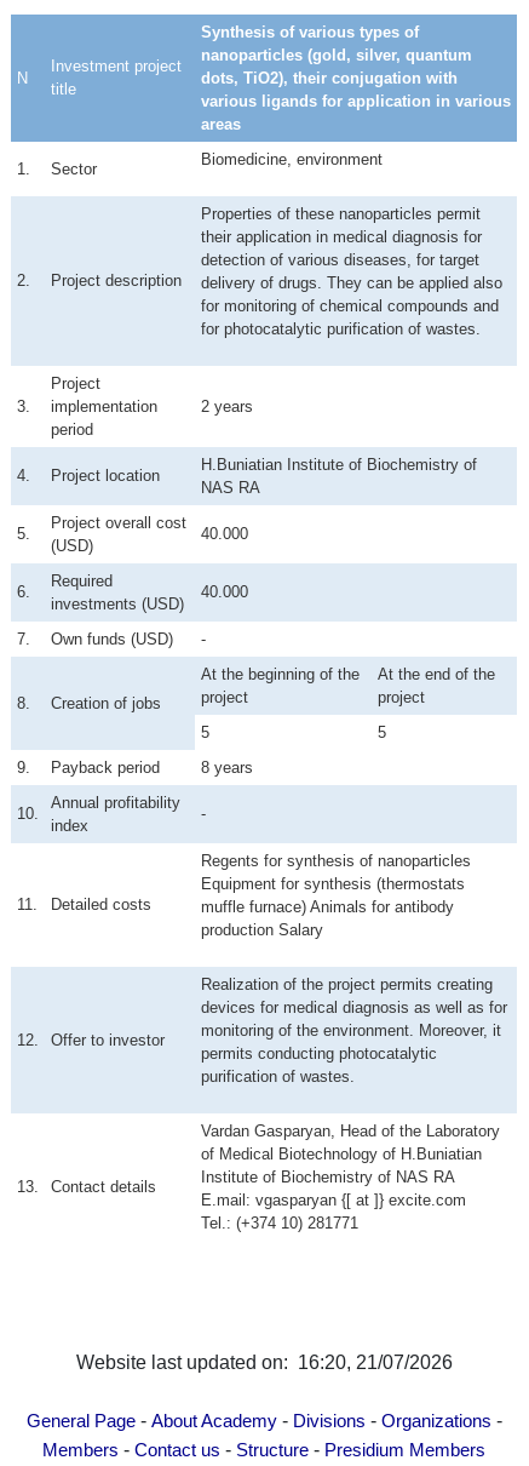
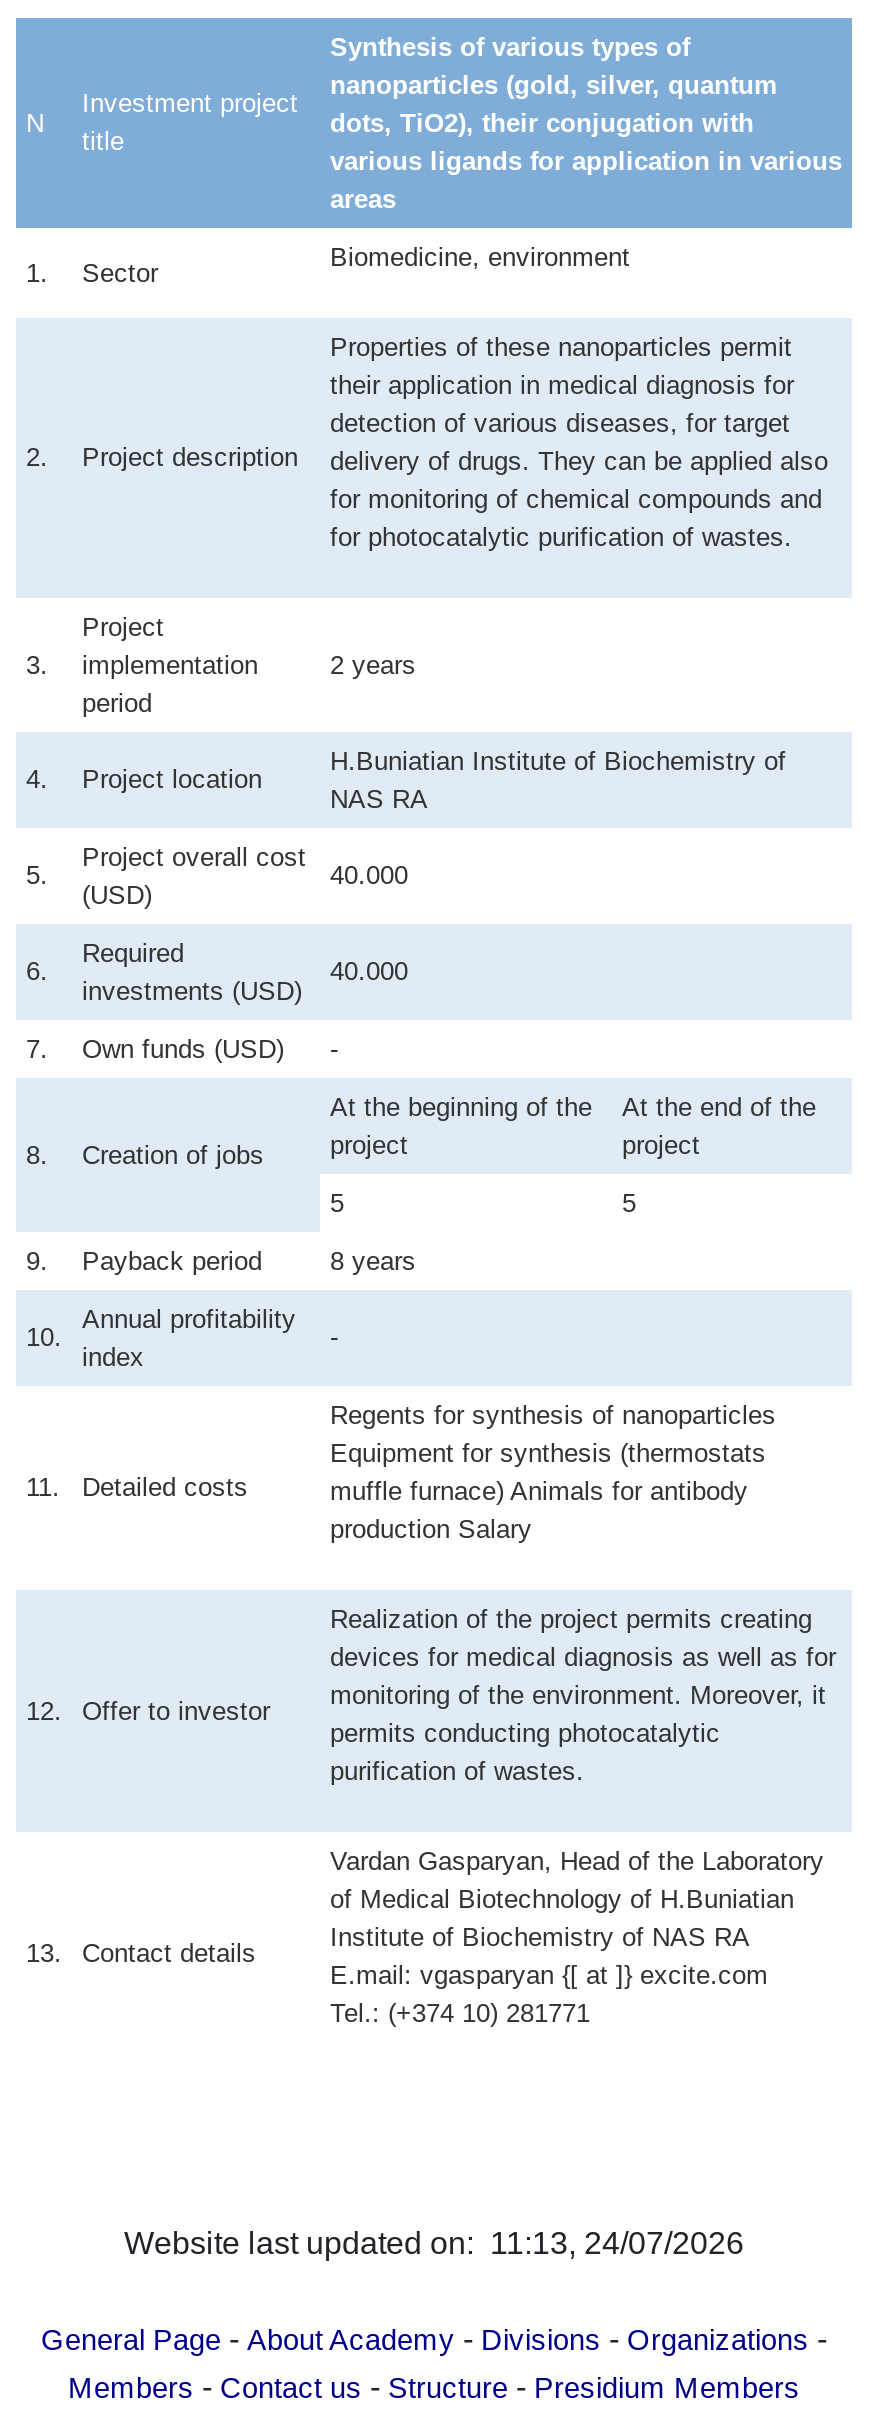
- Website last updated on: 16:20, 21/07/2026
+ Website last updated on: 11:13, 24/07/2026
